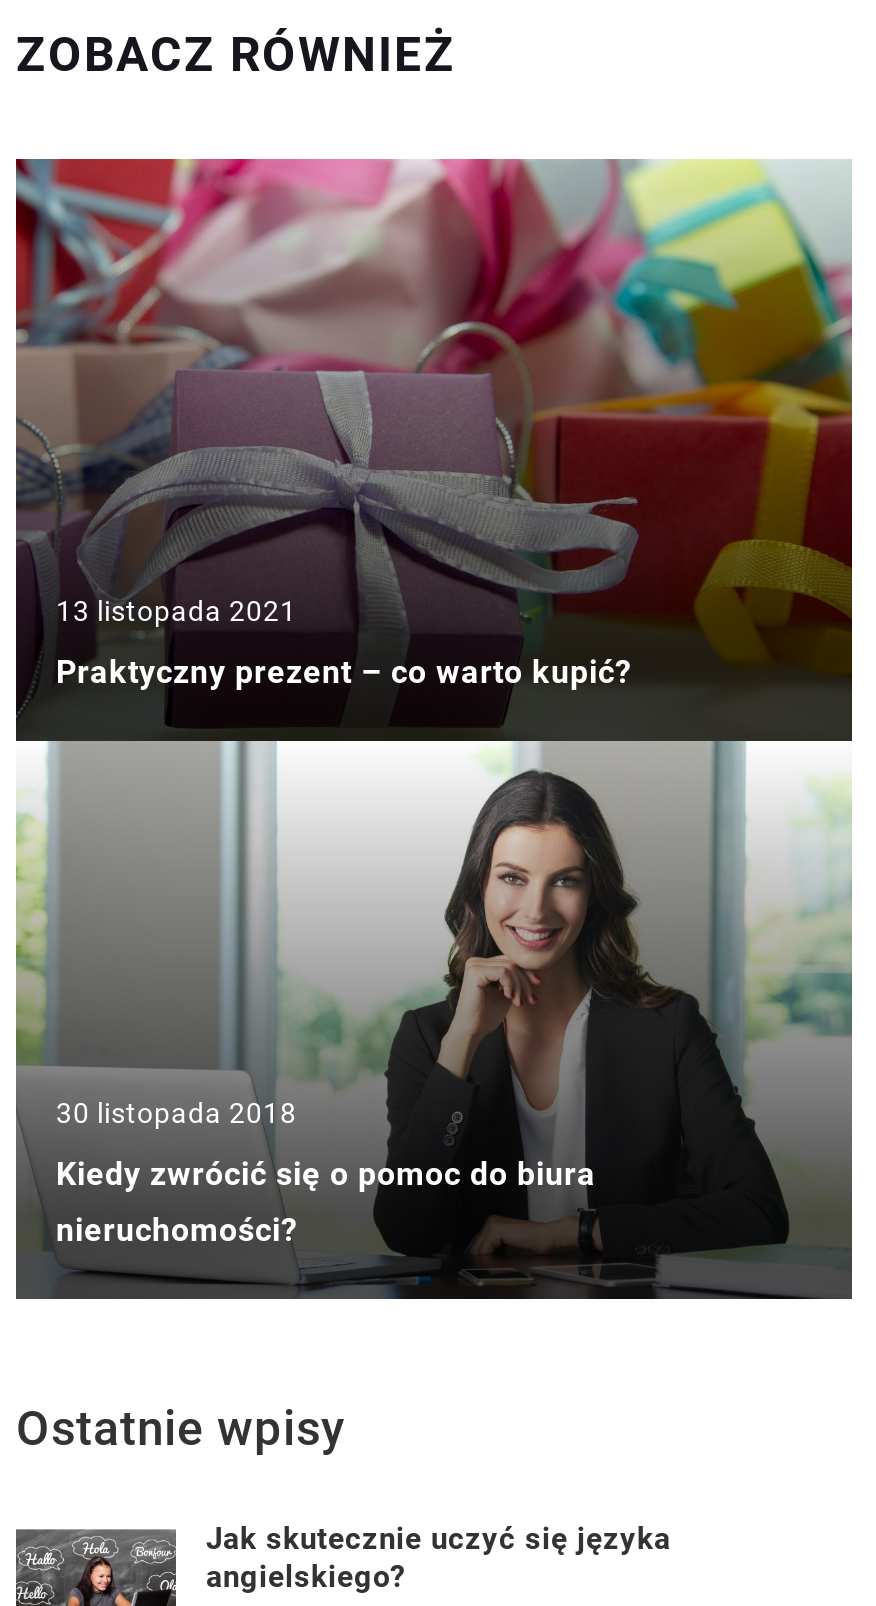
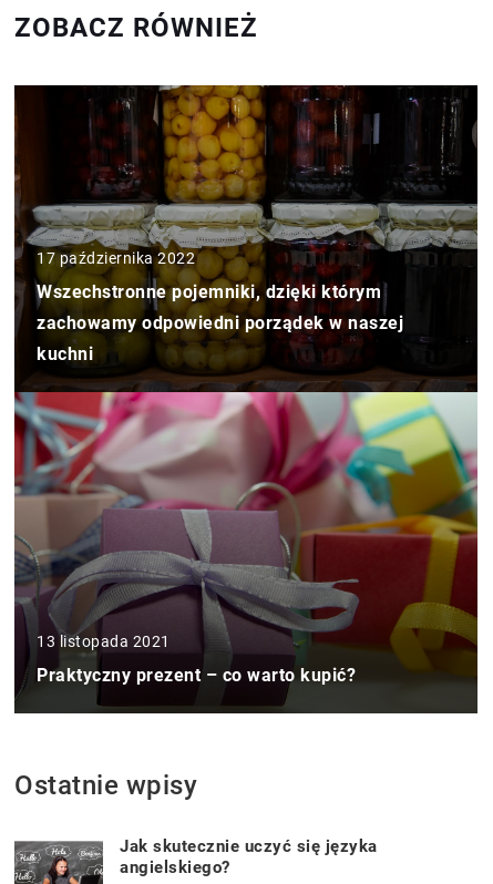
+ [image]
+ 17 października 2022
+ Wszechstronne pojemniki, dzięki którym
+ zachowamy odpowiedni porządek w naszej
+ kuchni

moved down: [image] | 13 listopada 2021 | Praktyczny prezent – co warto kupić?

- [image]
- 30 listopada 2018
- Kiedy zwrócić się o pomoc do biura
- nieruchomości?
